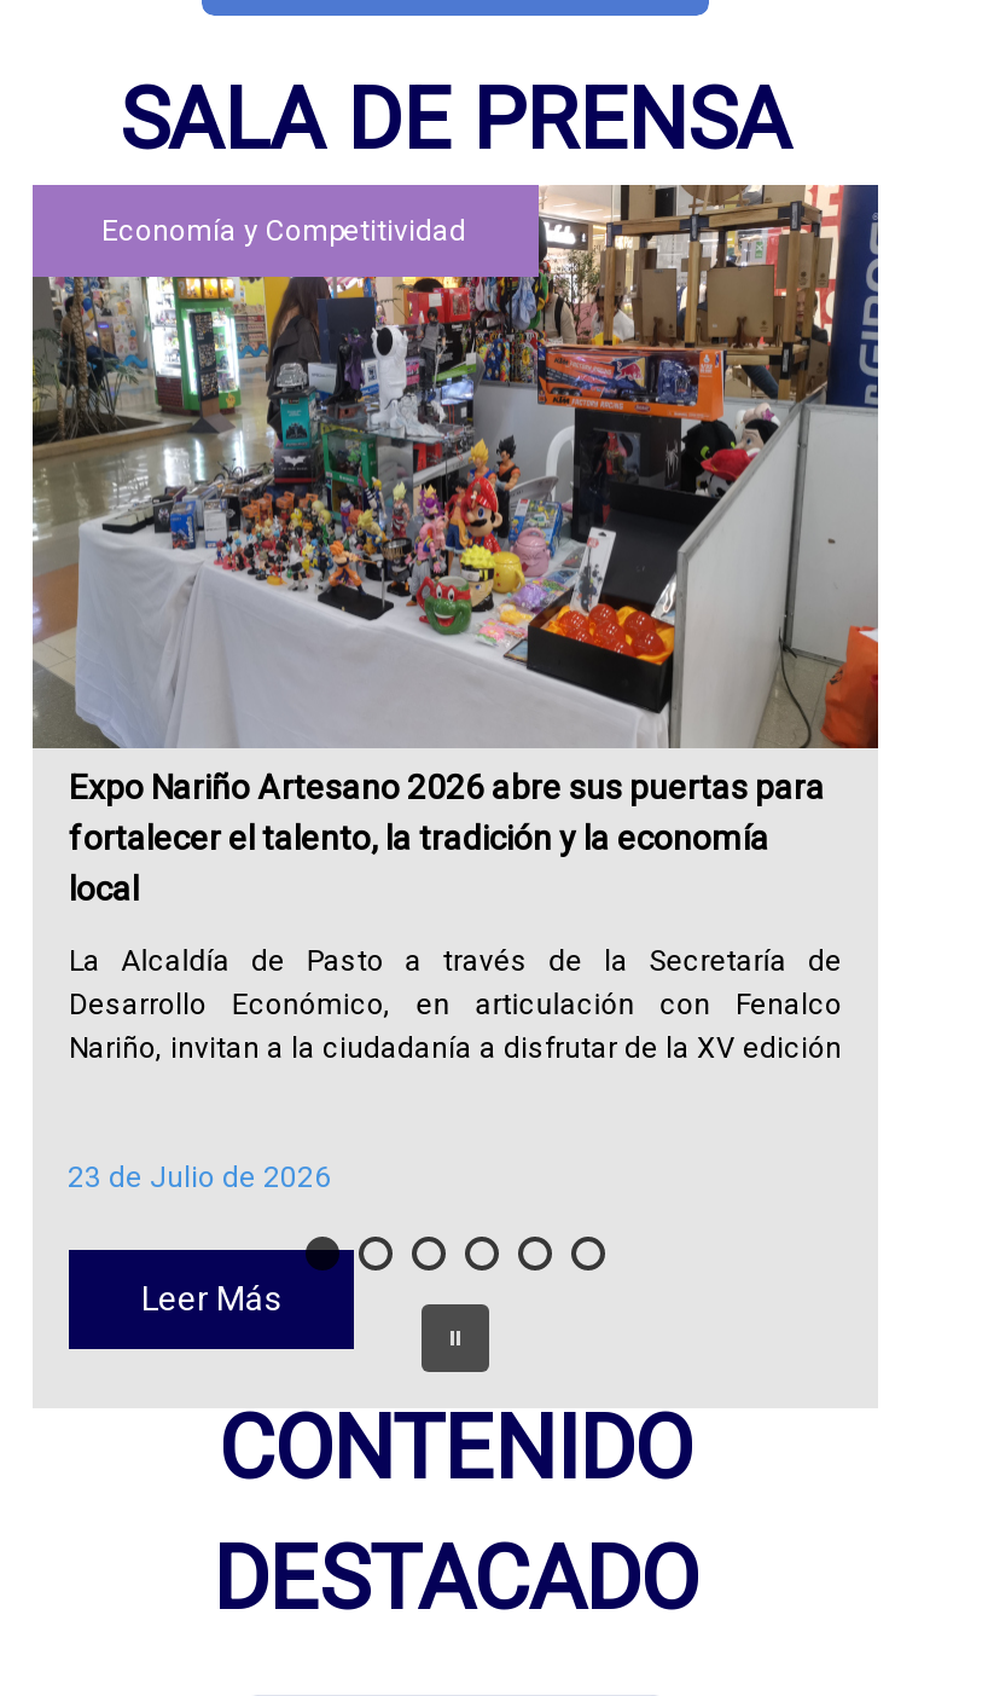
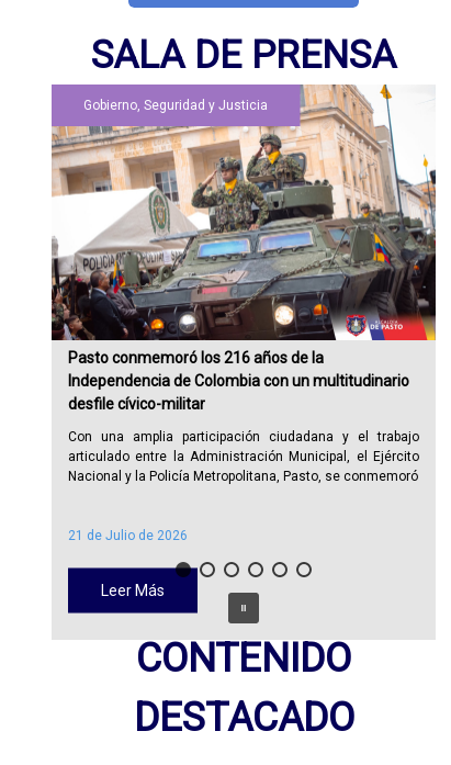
- [image]
- Economía y Competitividad
+ [image]
+ Gobierno, Seguridad y Justicia

- Expo Nariño Artesano 2026 abre sus puertas para
- fortalecer el talento, la tradición y la economía
- local
+ Pasto conmemoró los 216 años de la
+ Independencia de Colombia con un multitudinario
+ desfile cívico-militar

- La Alcaldía de Pasto a través de la Secretaría de
- Desarrollo Económico, en articulación con Fenalco
- Nariño, invitan a la ciudadanía a disfrutar de la XV edición
+ Con una amplia participación ciudadana y el trabajo
+ articulado entre la Administración Municipal, el Ejército
+ Nacional y la Policía Metropolitana, Pasto, se conmemoró

- 23 de Julio de 2026
+ 21 de Julio de 2026
